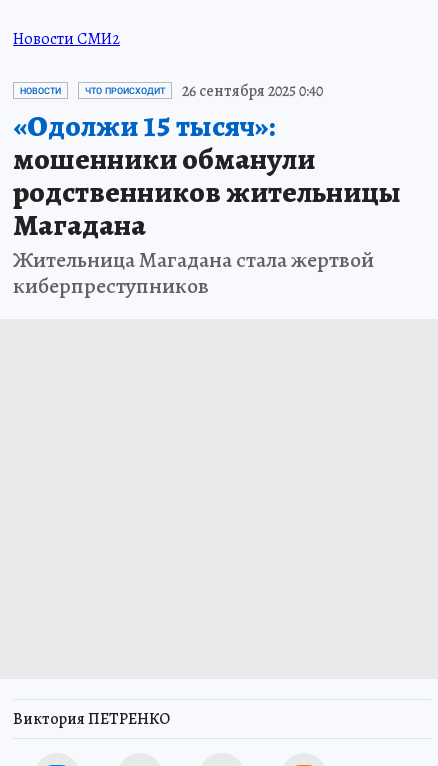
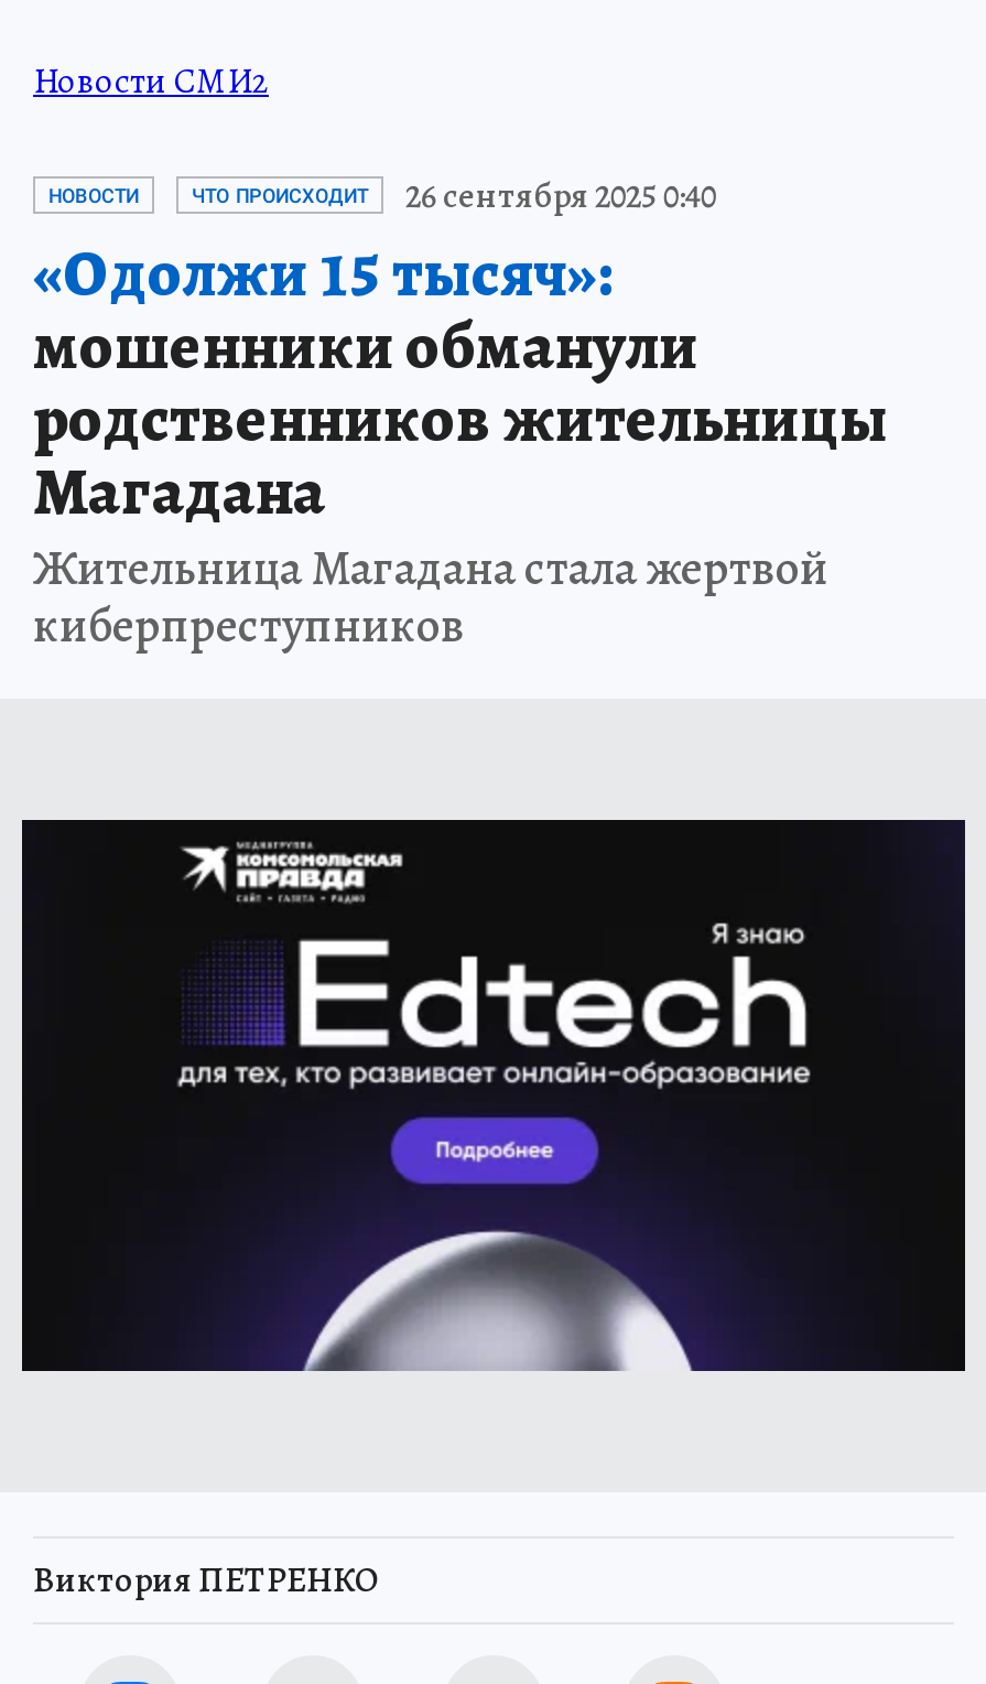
+ [image]
